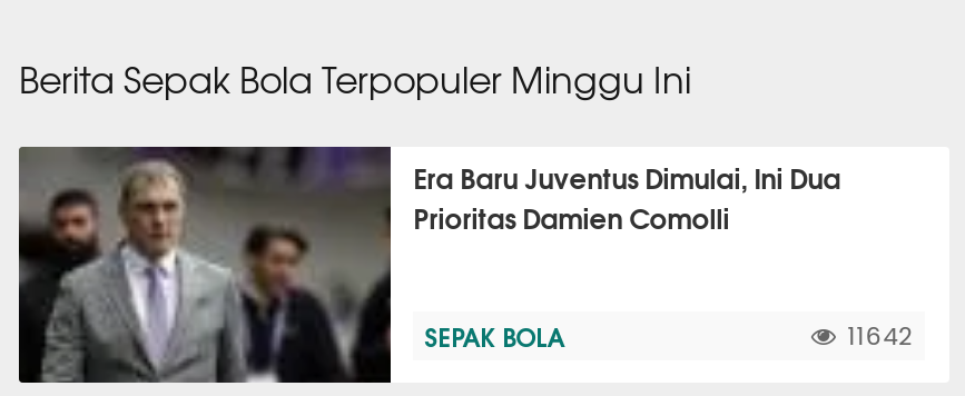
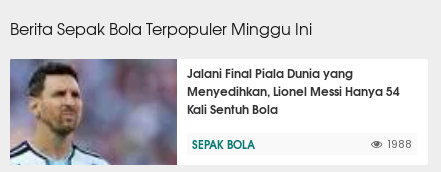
- [image]
- Era Baru Juventus Dimulai, Ini Dua
- Prioritas Damien Comolli
+ [image]
+ Jalani Final Piala Dunia yang
+ Menyedihkan, Lionel Messi Hanya 54
+ Kali Sentuh Bola

- 11642
+ 1988
